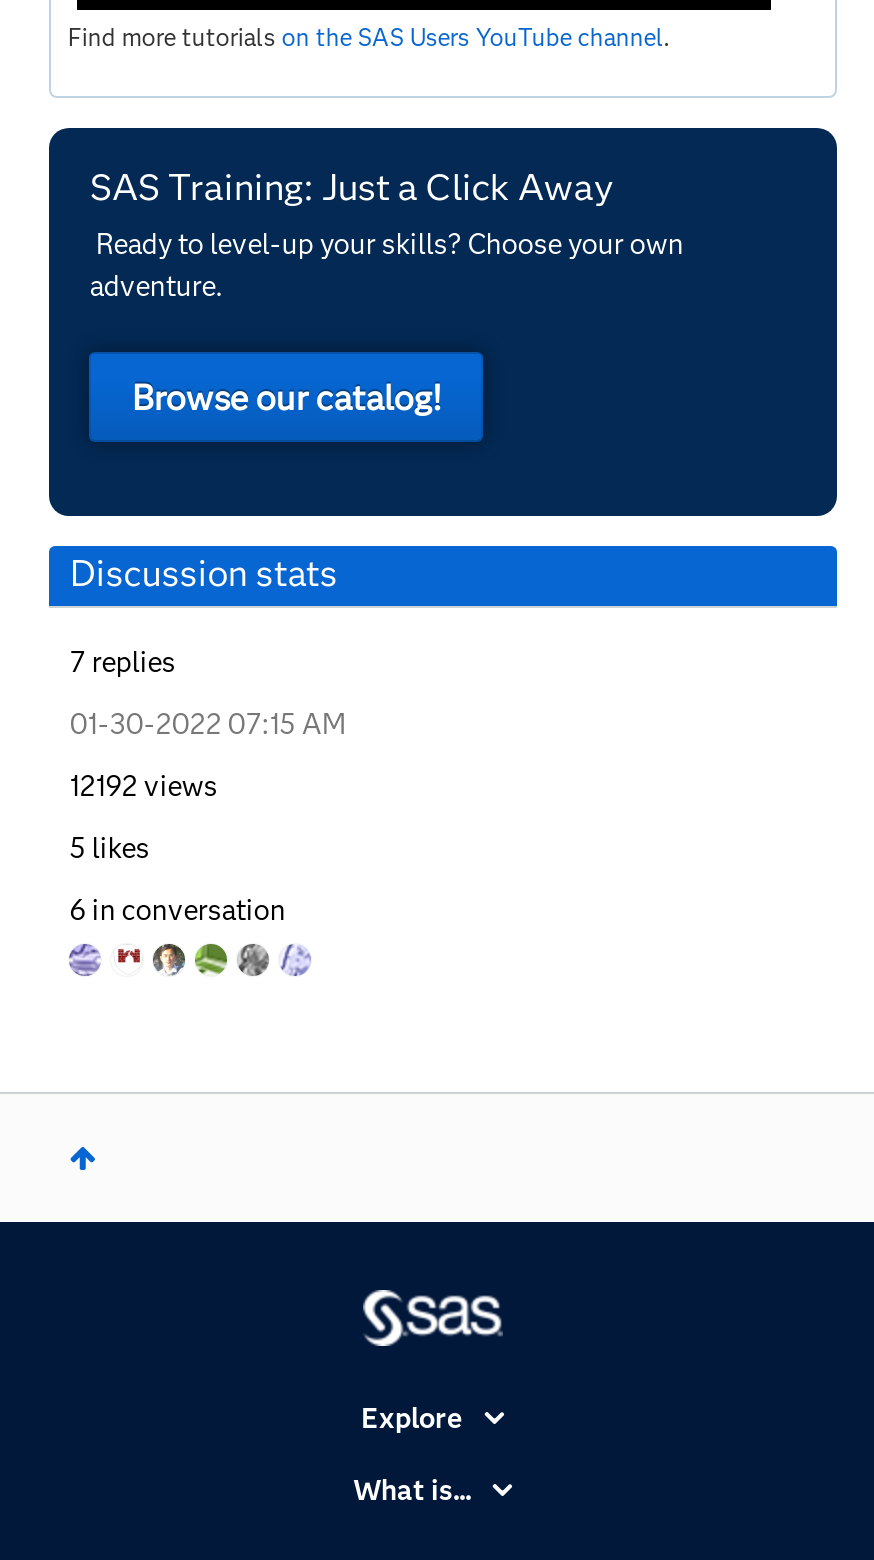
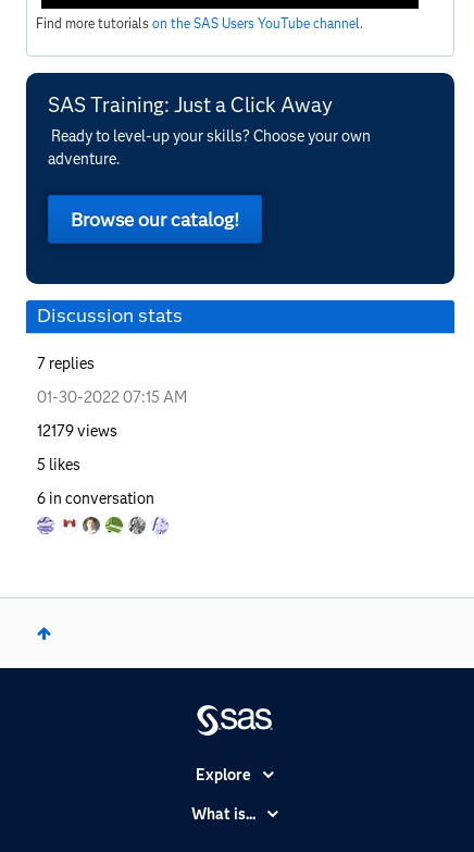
- 12192 views
+ 12179 views
